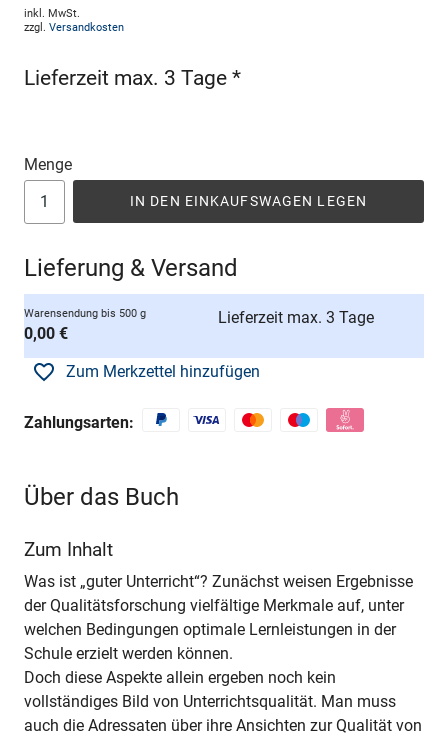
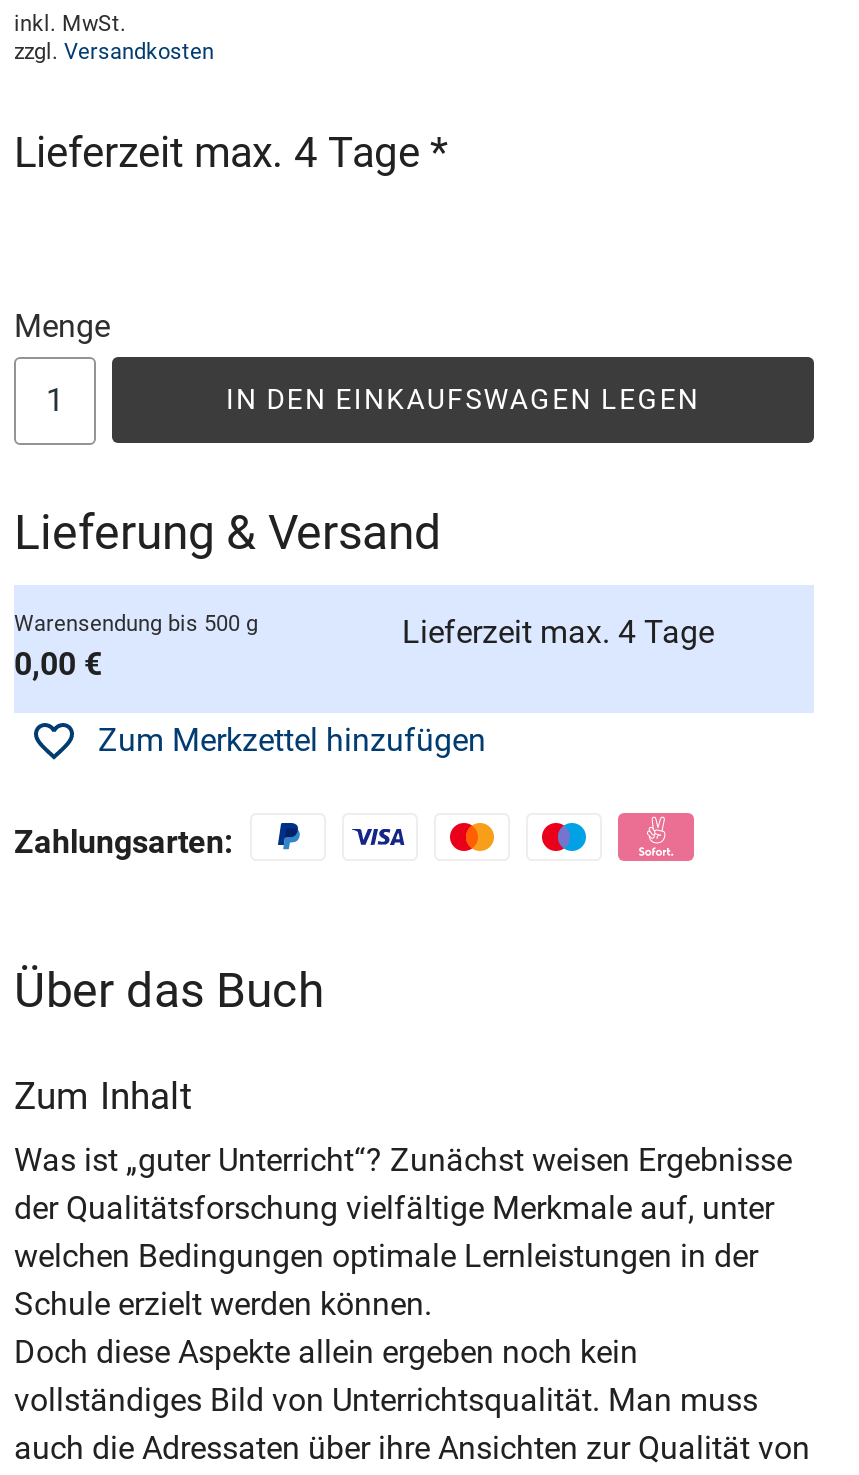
- Lieferzeit max. 3 Tage *
+ Lieferzeit max. 4 Tage *

- Lieferzeit max. 3 Tage
+ Lieferzeit max. 4 Tage
